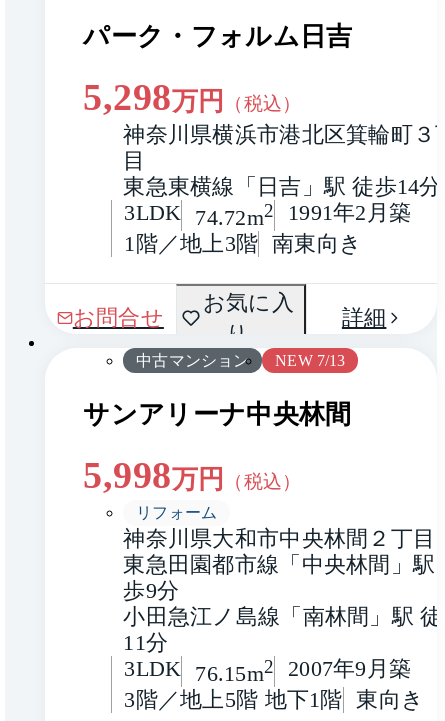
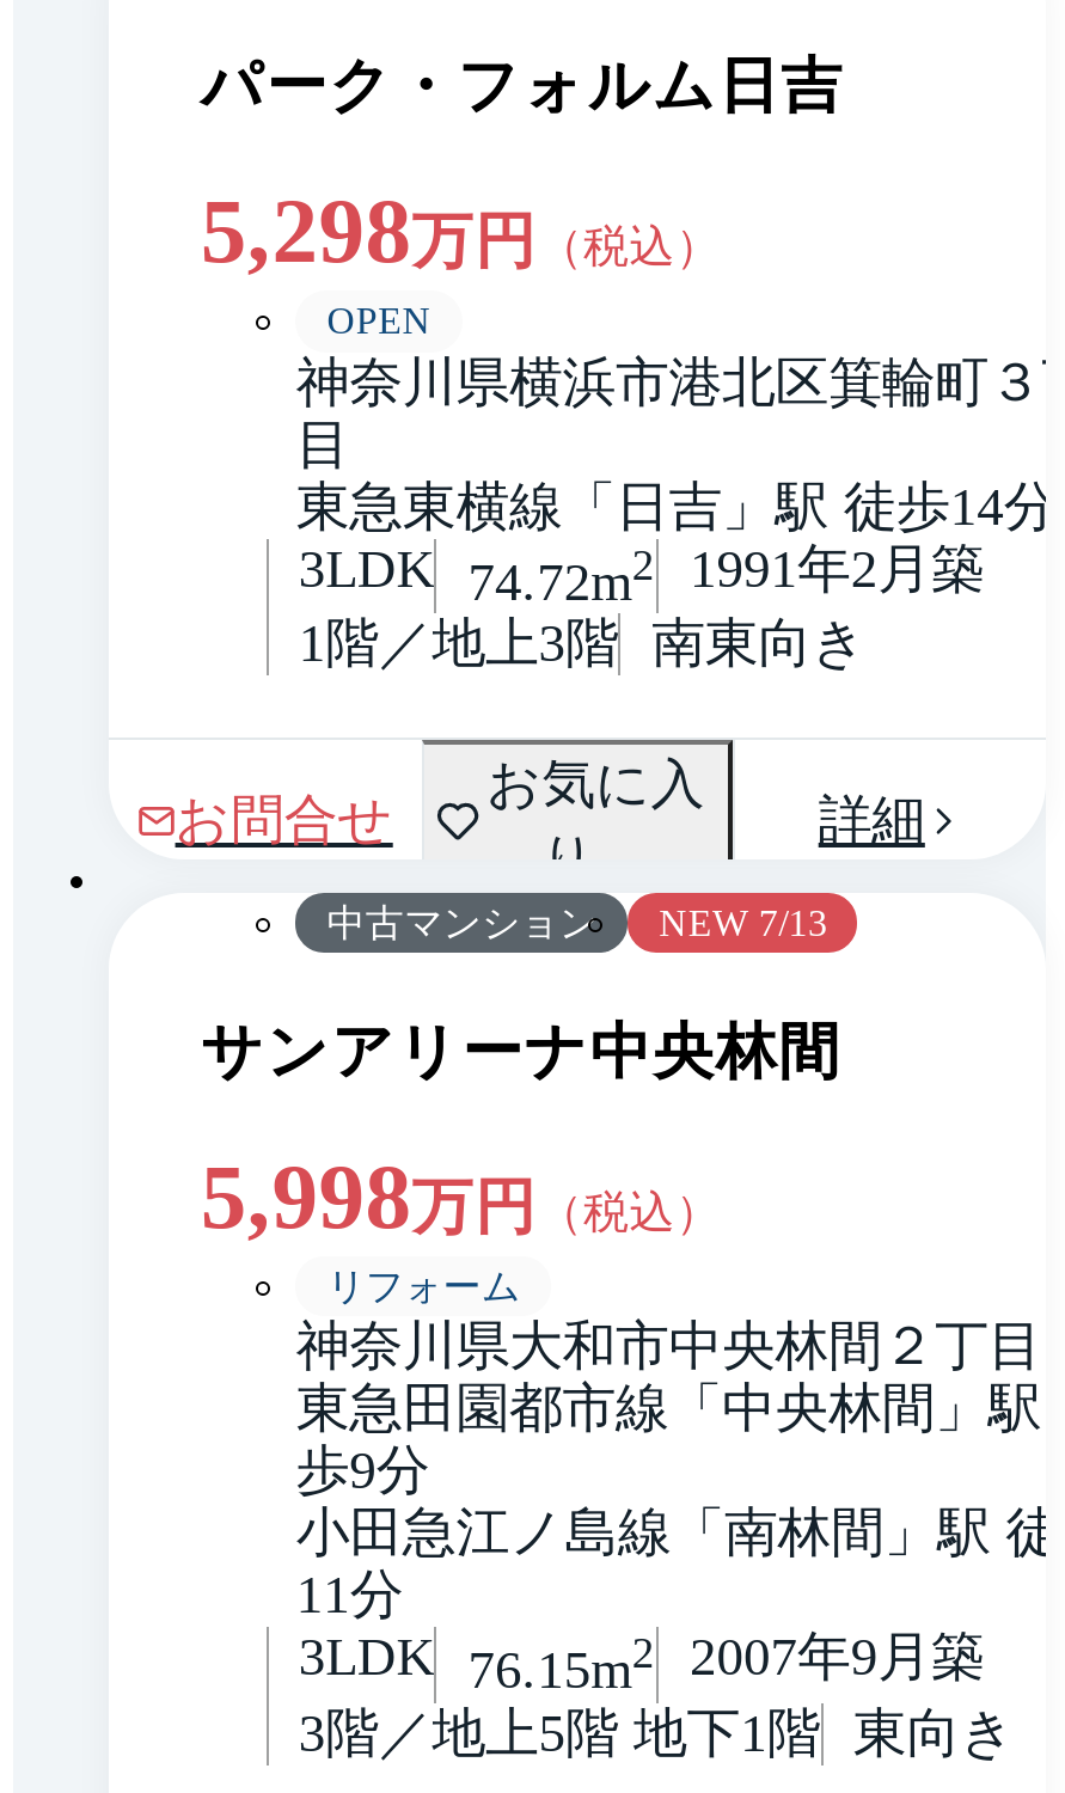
+ OPEN
